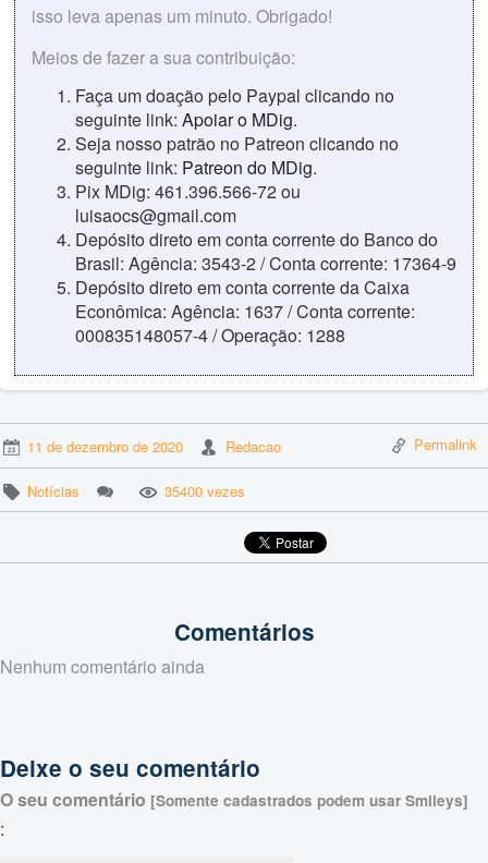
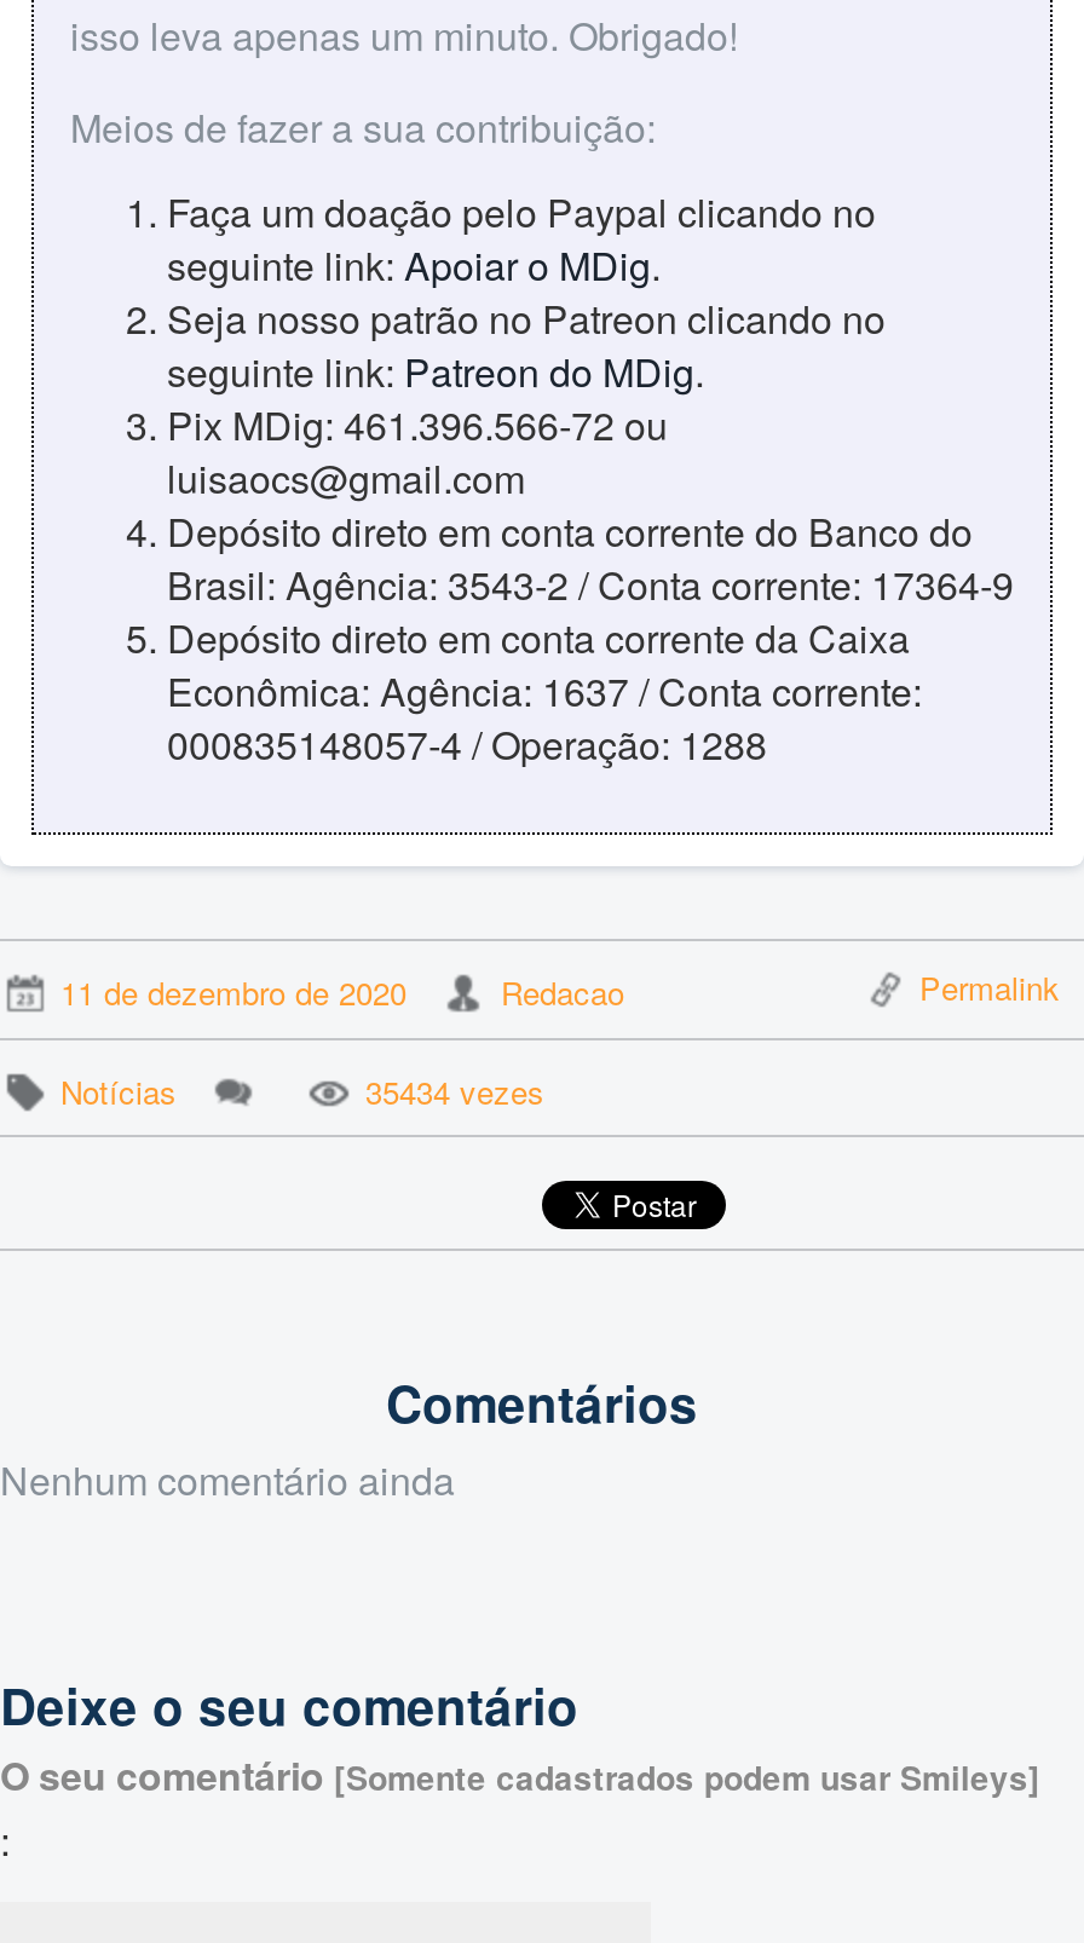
- 35400 vezes
+ 35434 vezes
